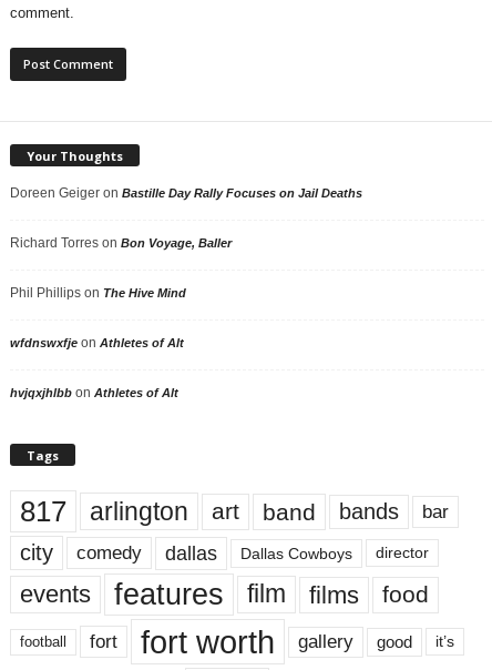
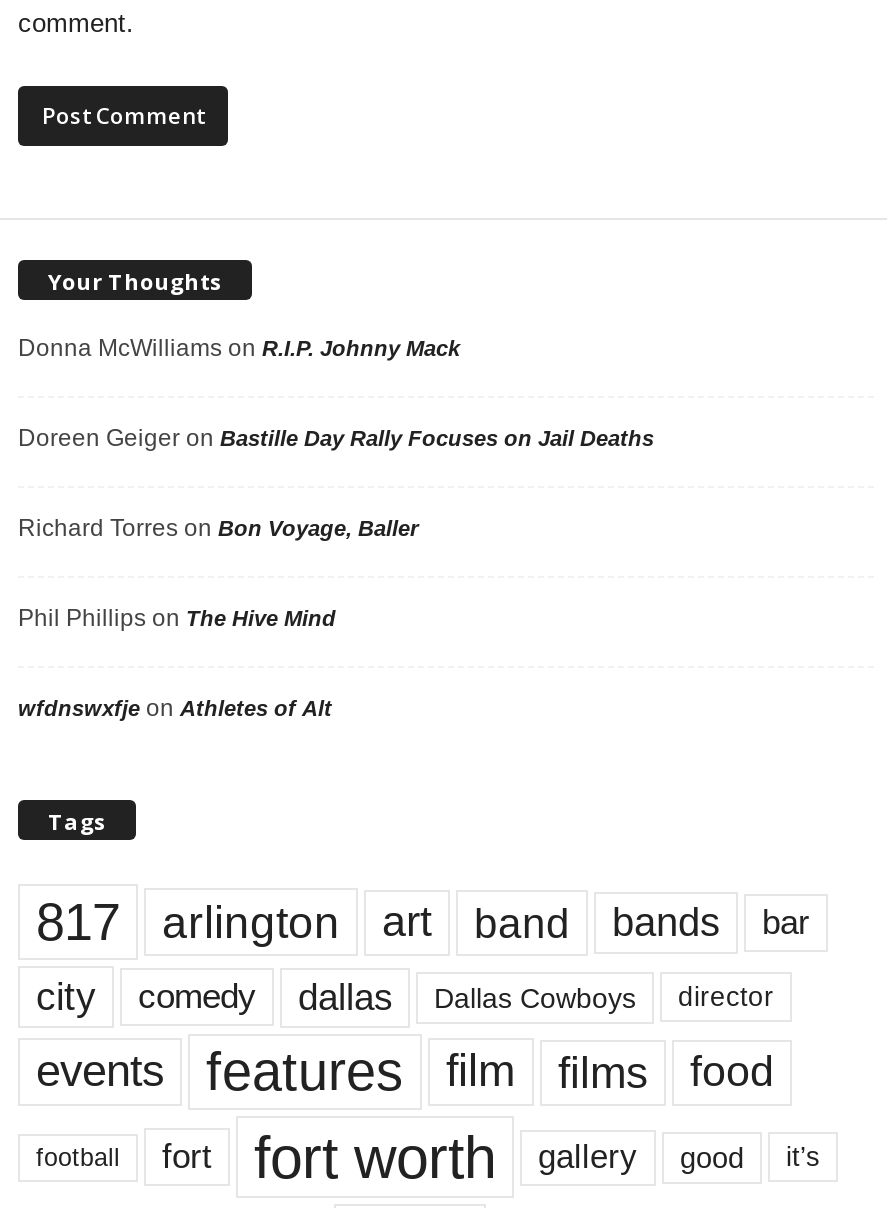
+ Donna McWilliams on R.I.P. Johnny Mack

moved down: Doreen Geiger on Bastille Day Rally Focuses on Jail Deaths | Richard Torres on Bon Voyage, Baller | Phil Phillips on The Hive Mind | wfdnswxfje on Athletes of Alt

- hvjqxjhlbb on Athletes of Alt
